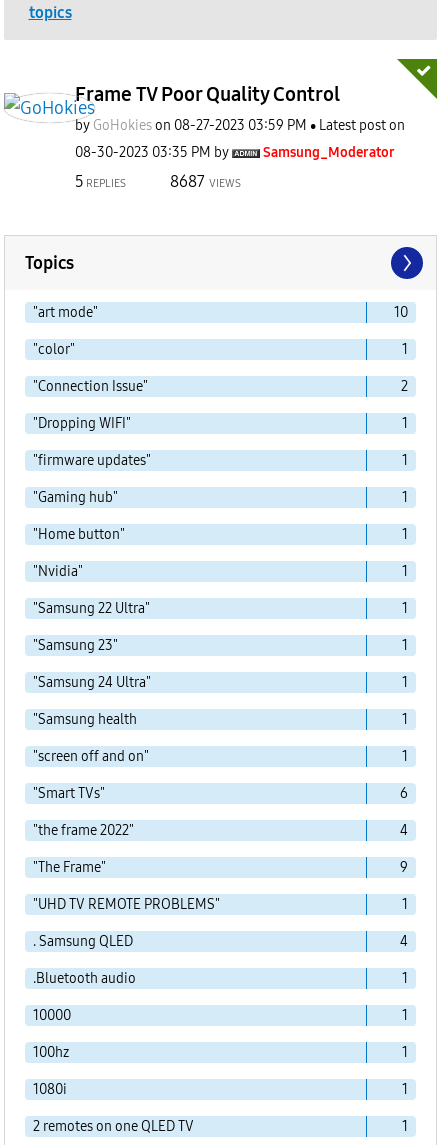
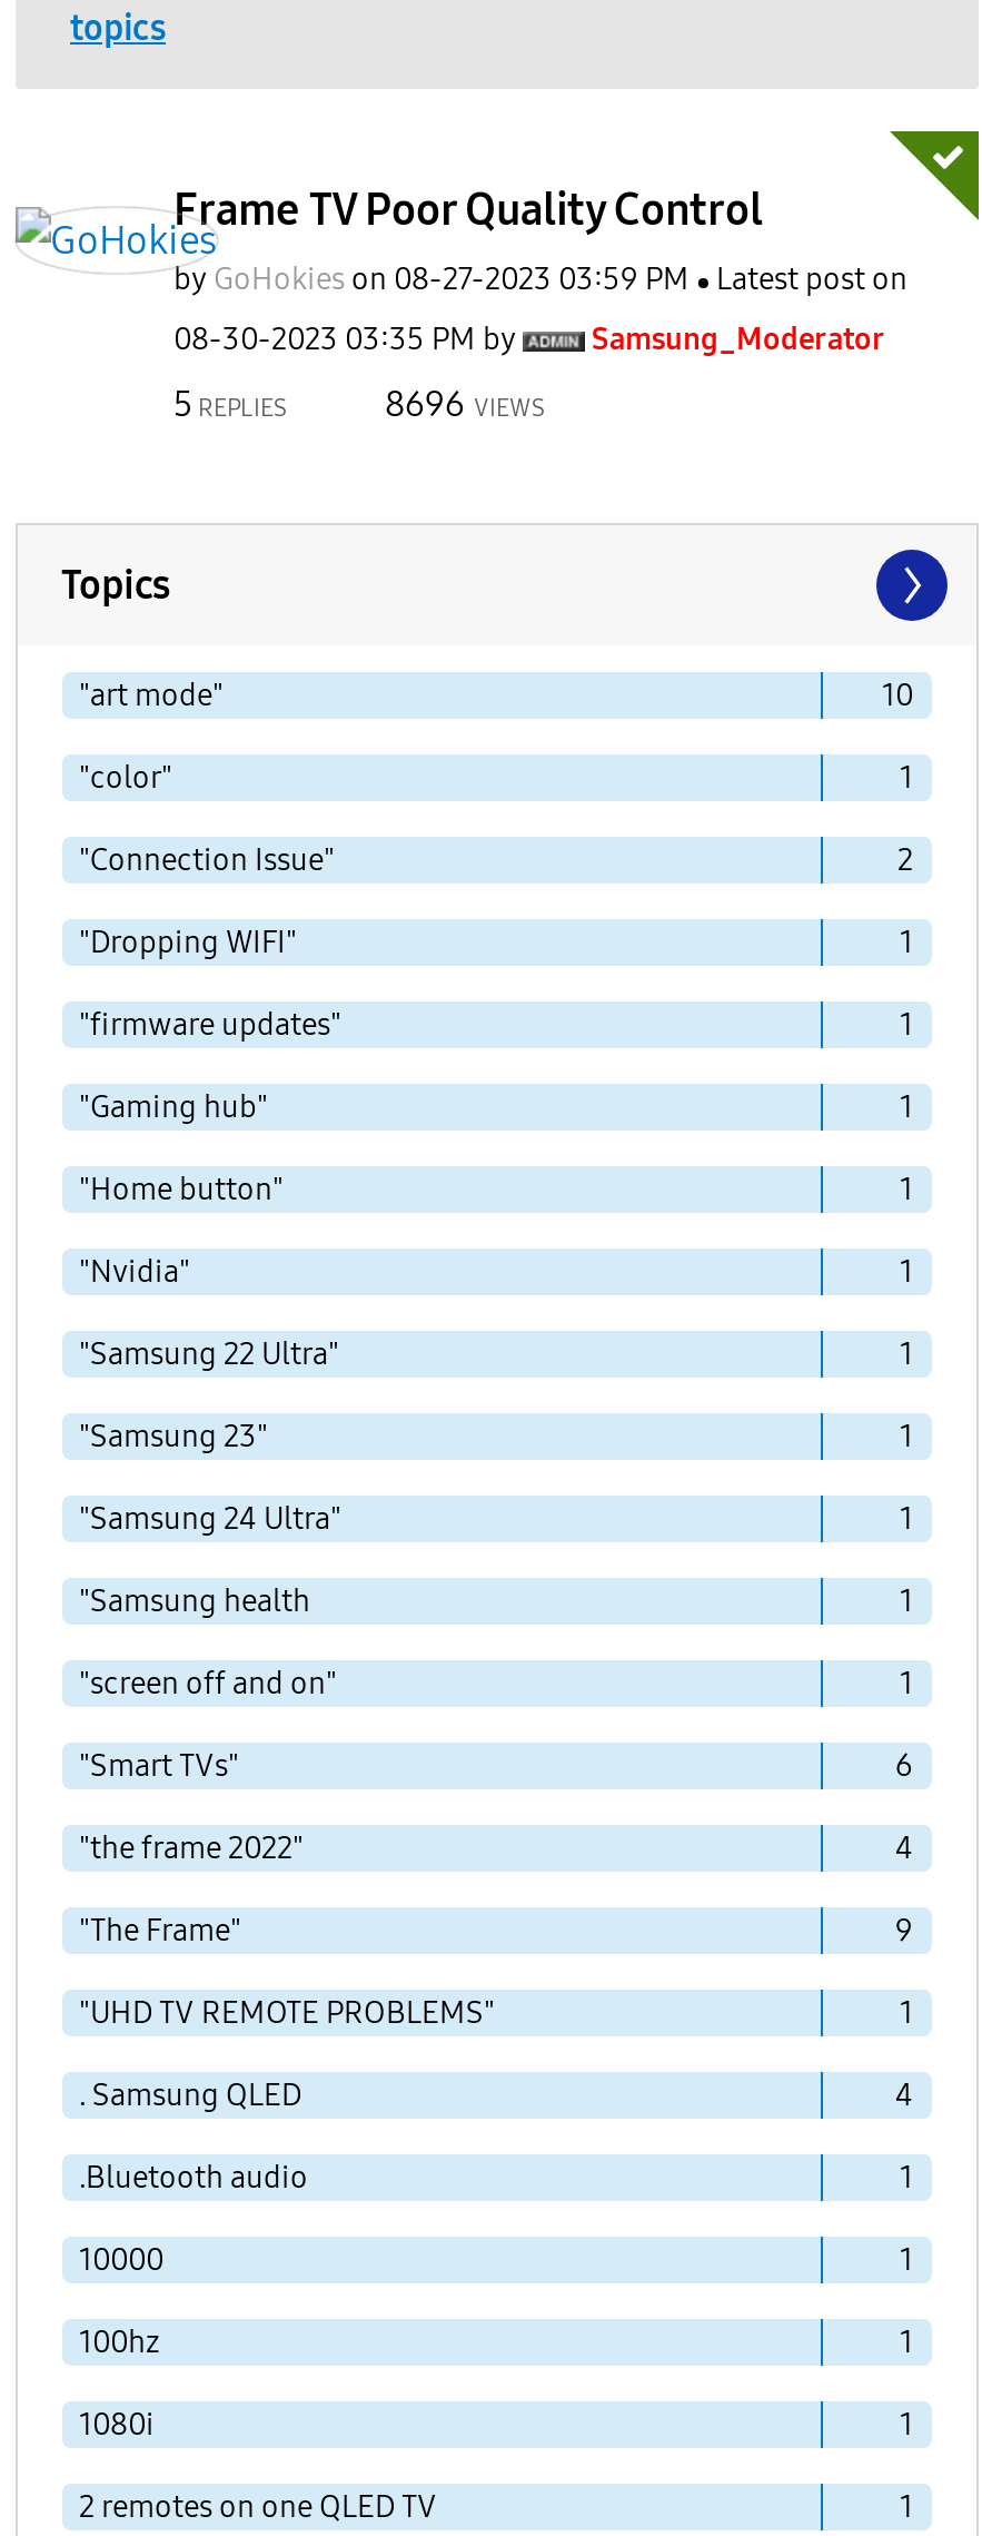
- 8687 VIEWS
+ 8696 VIEWS
